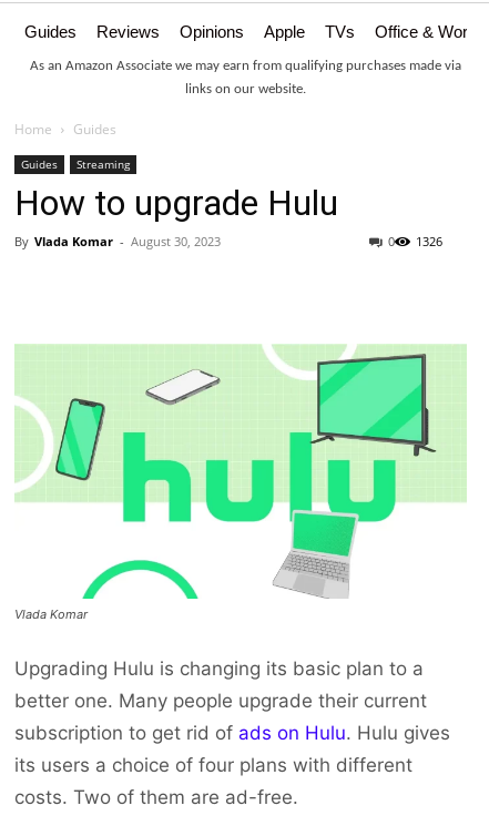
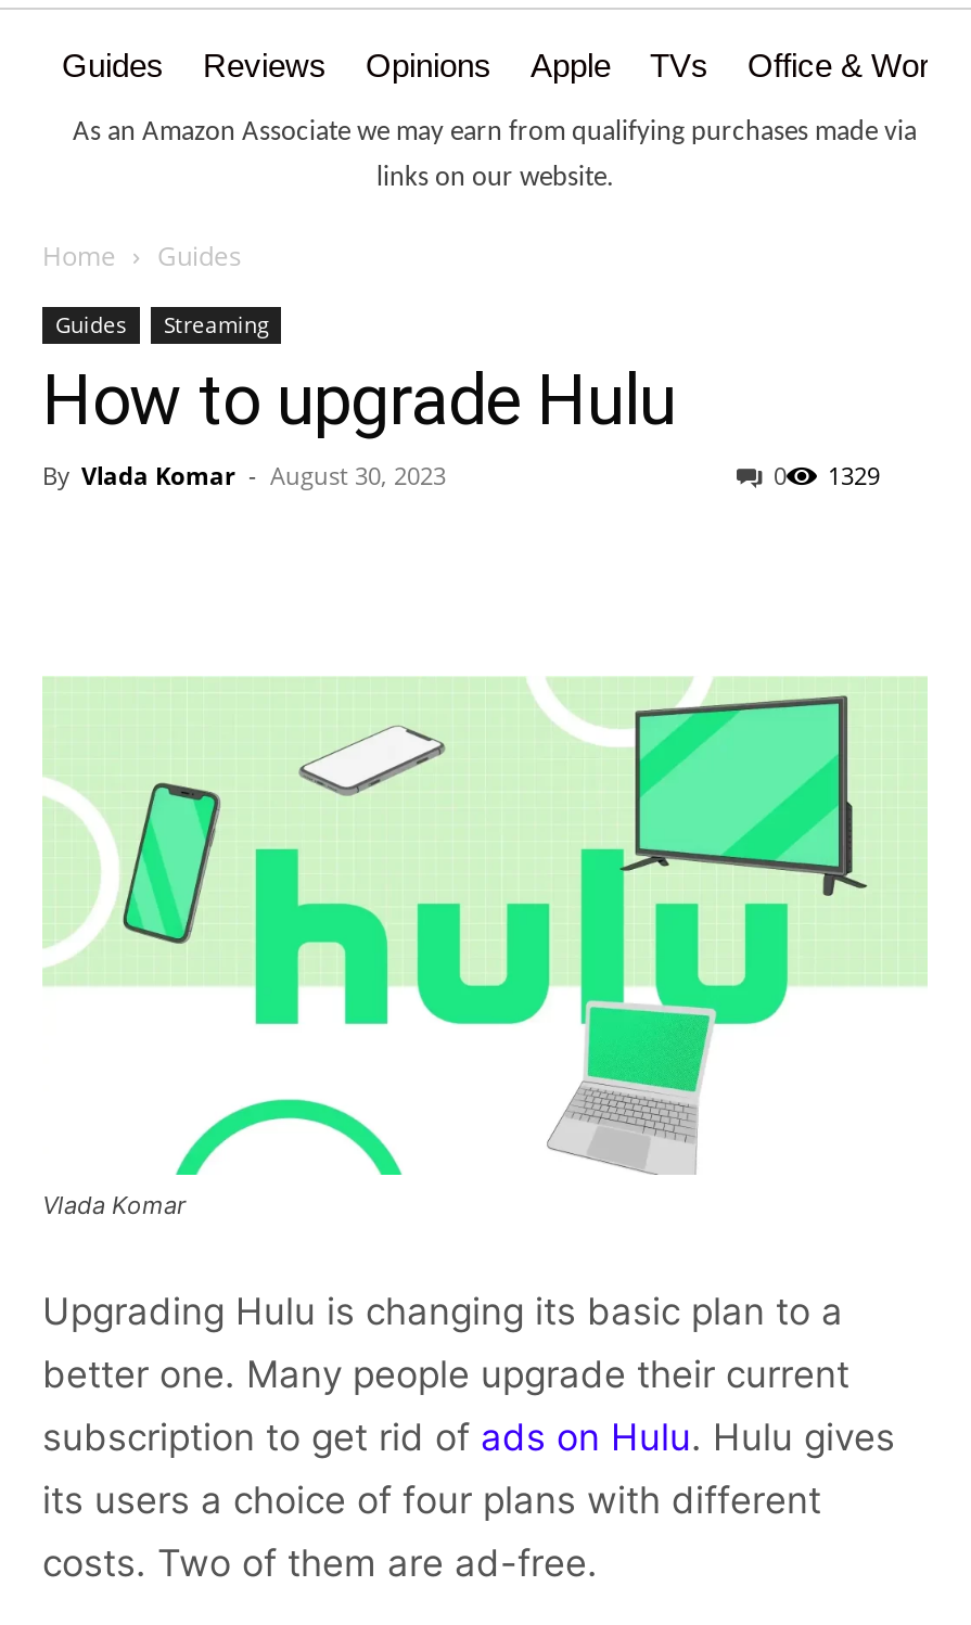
- 0 1326
+ 0 1329
